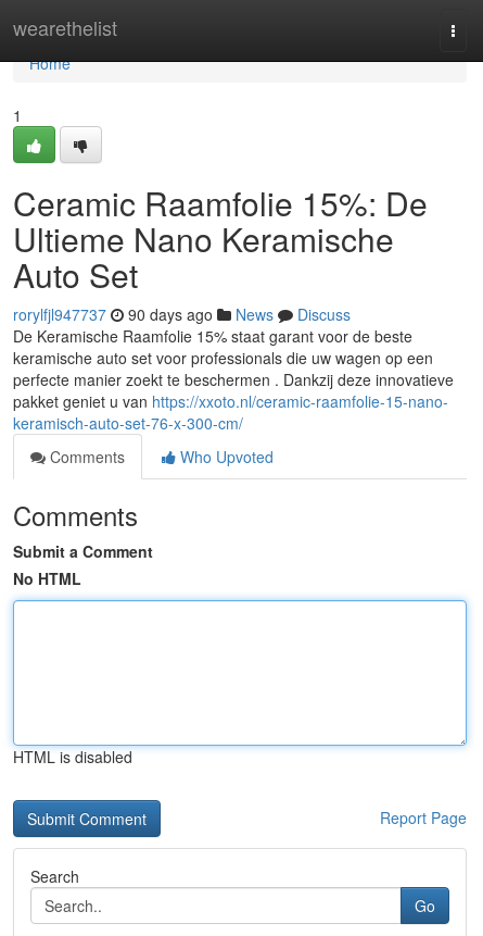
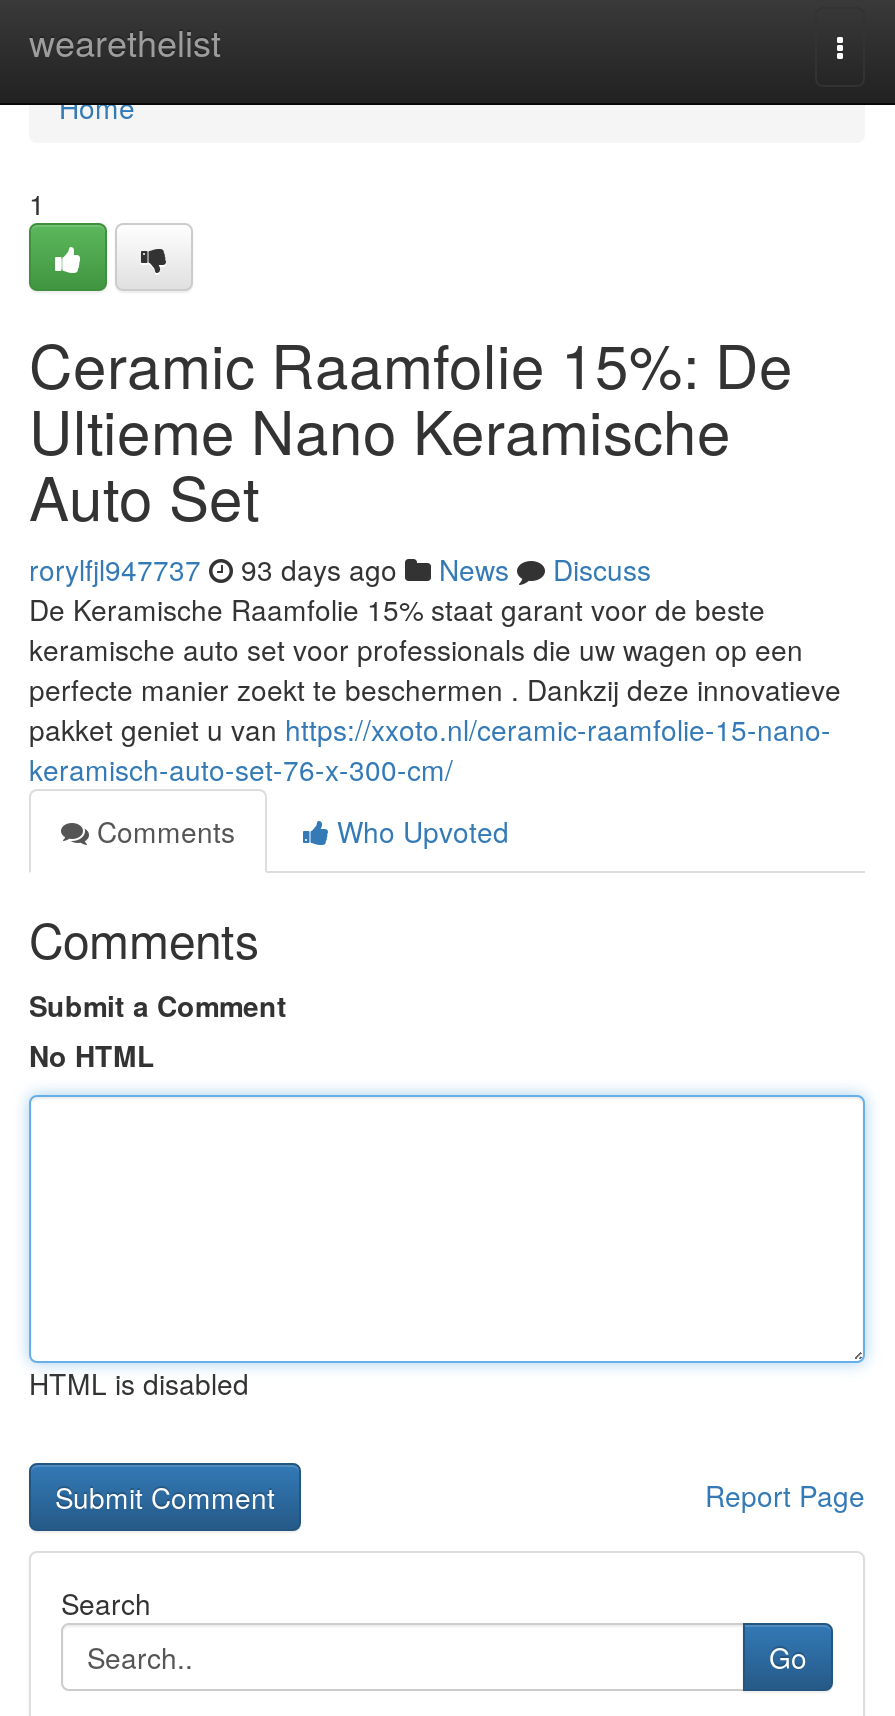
- rorylfjl947737 90 days ago News Discuss
+ rorylfjl947737 93 days ago News Discuss
